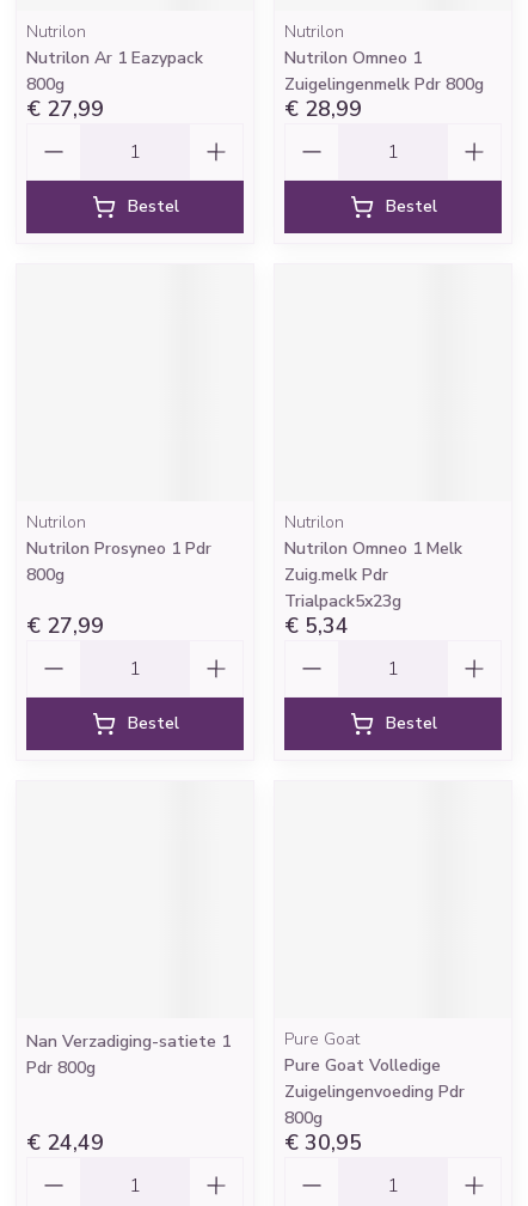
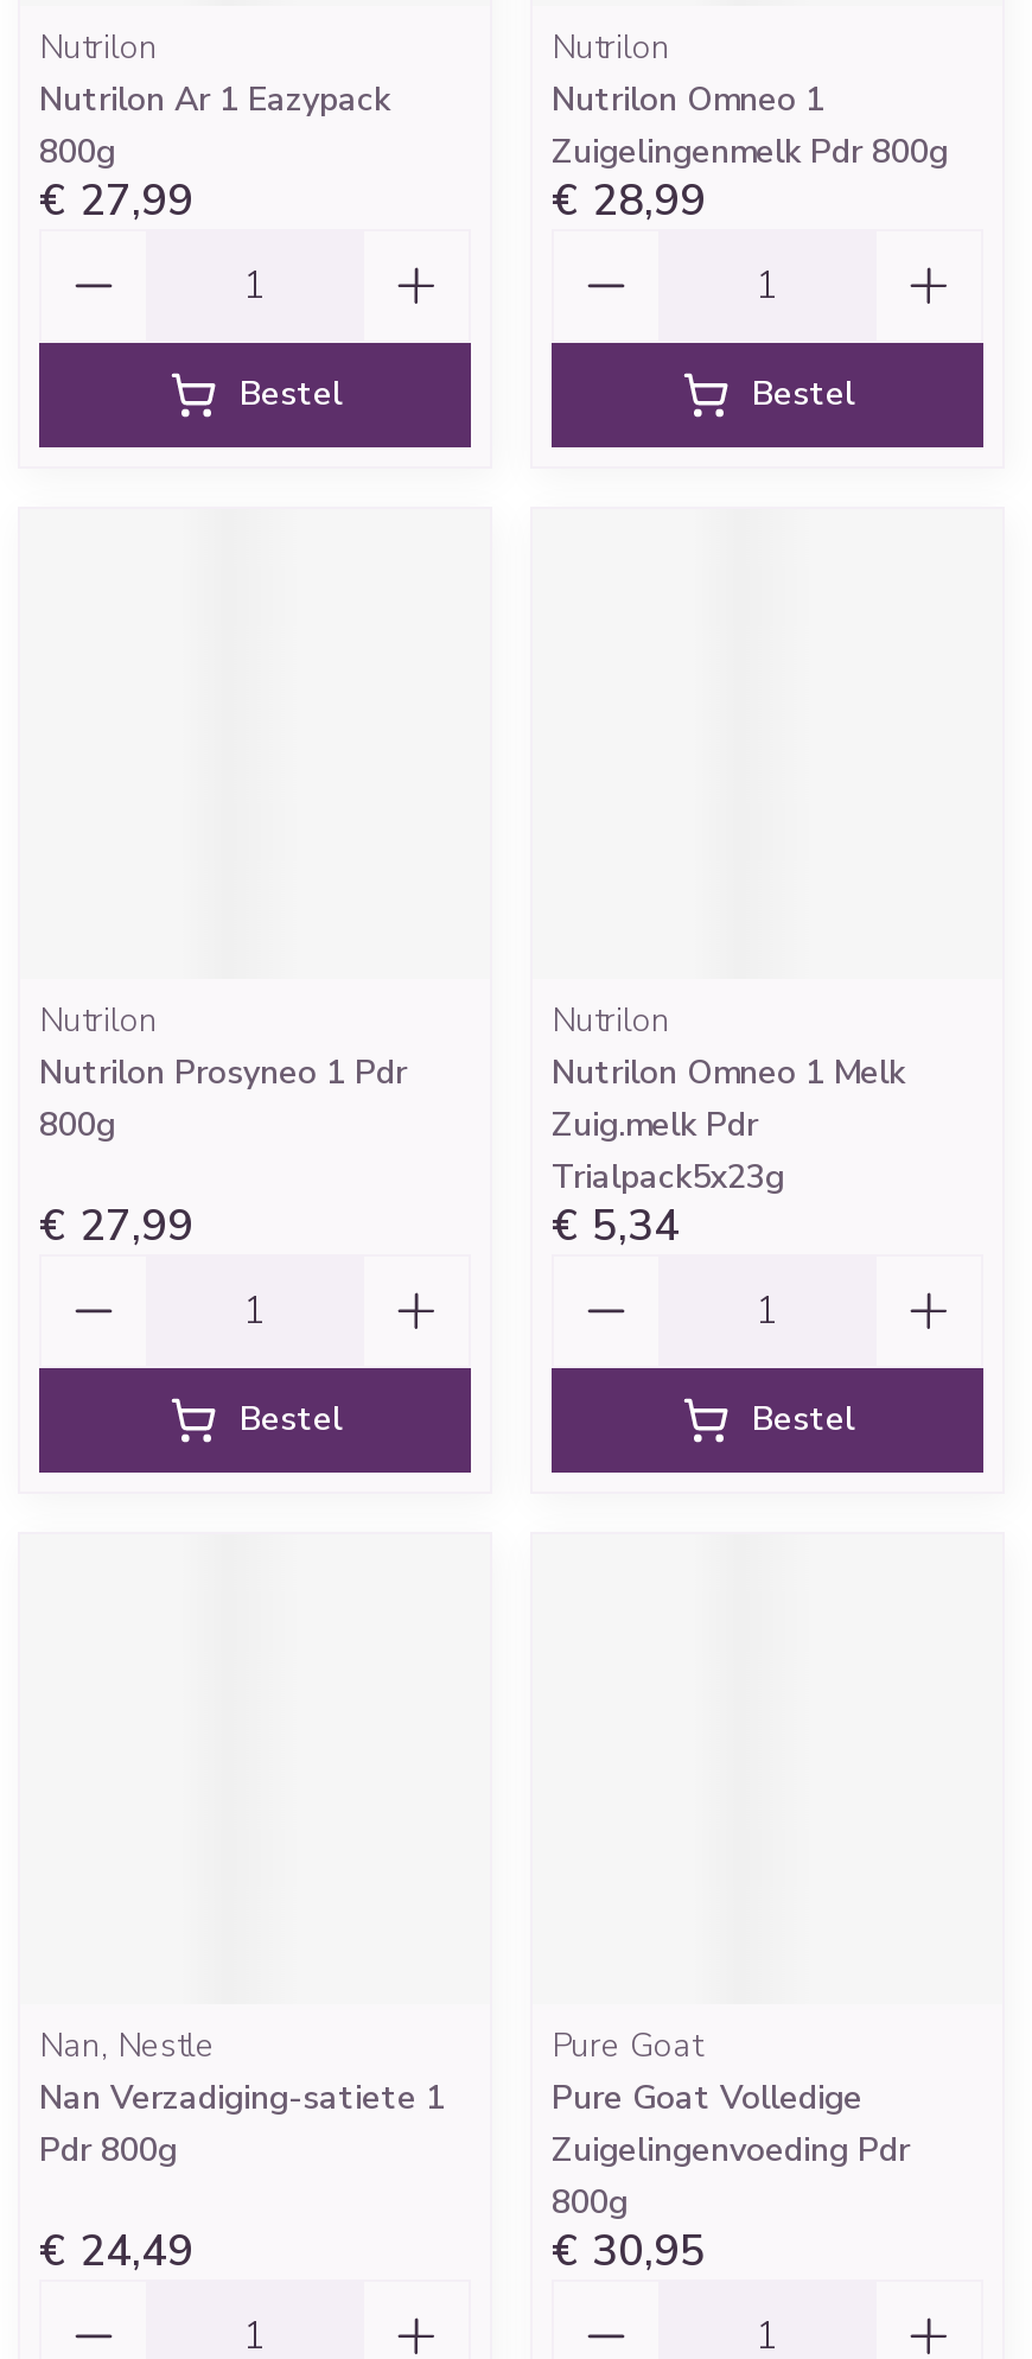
moved down: Nan Verzadiging-satiete 1 | Pdr 800g

+ Nan, Nestle
